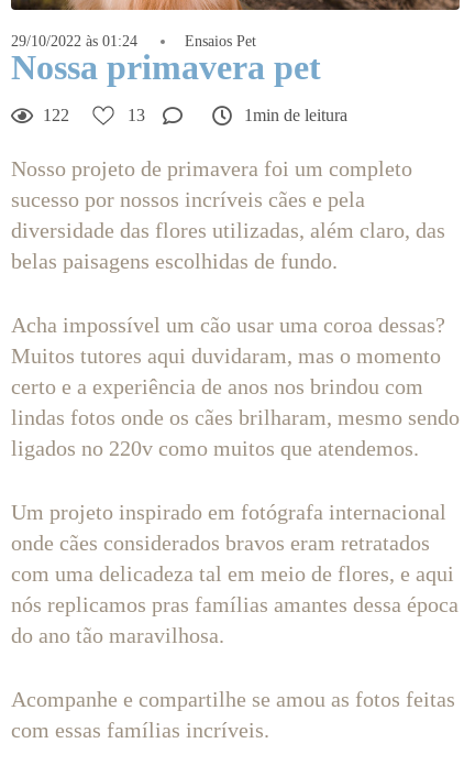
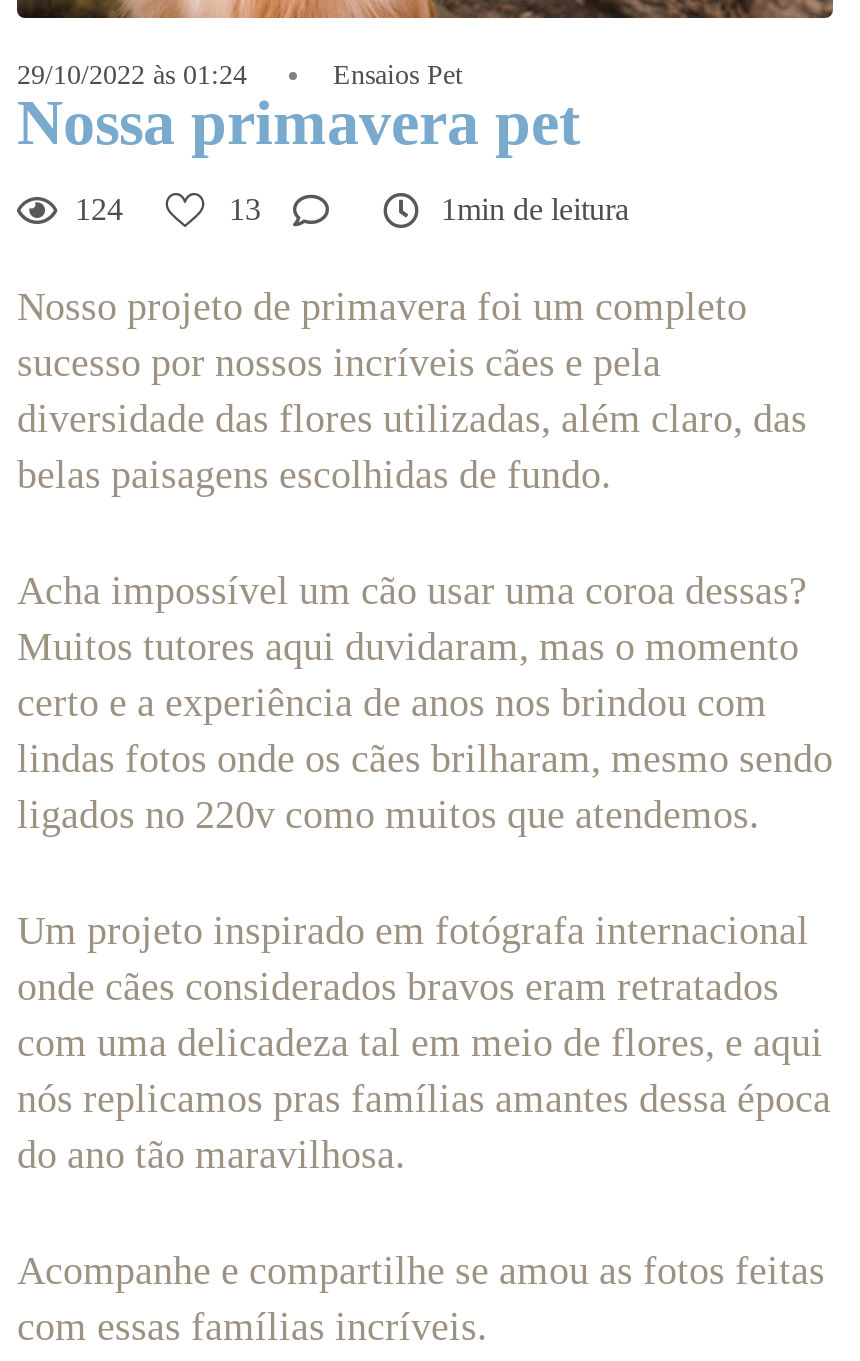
- 122
+ 124
